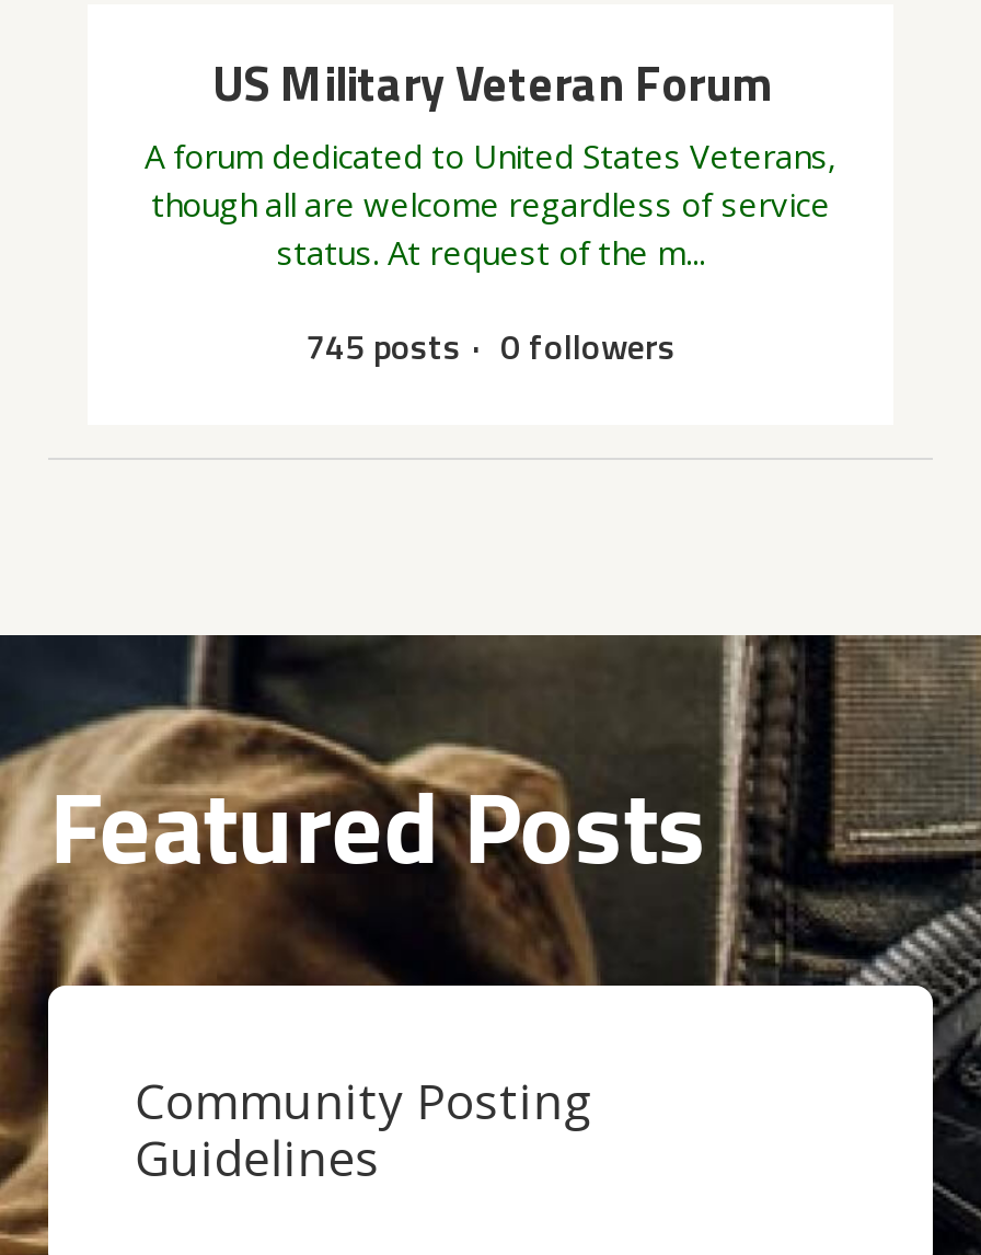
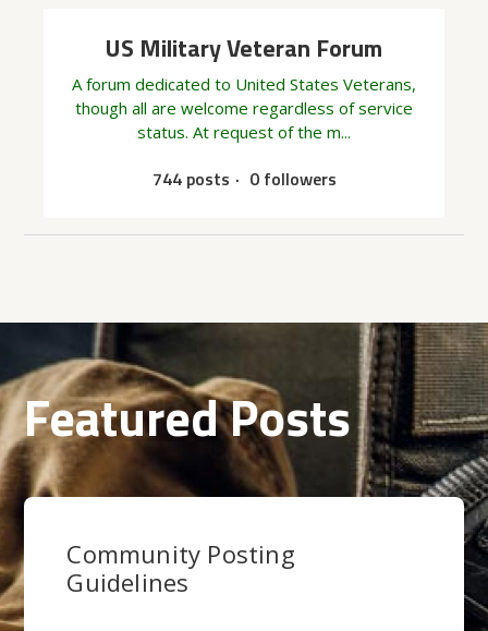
- 745 posts 0 followers
+ 744 posts 0 followers
